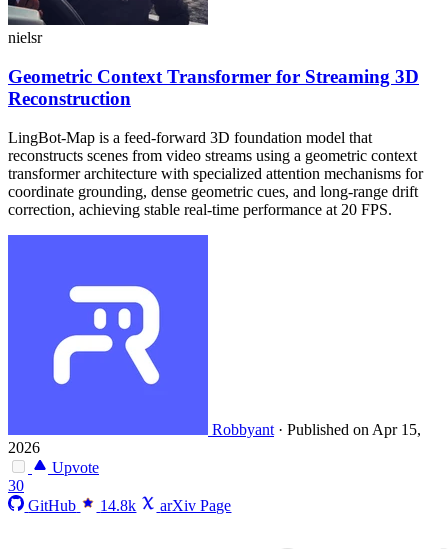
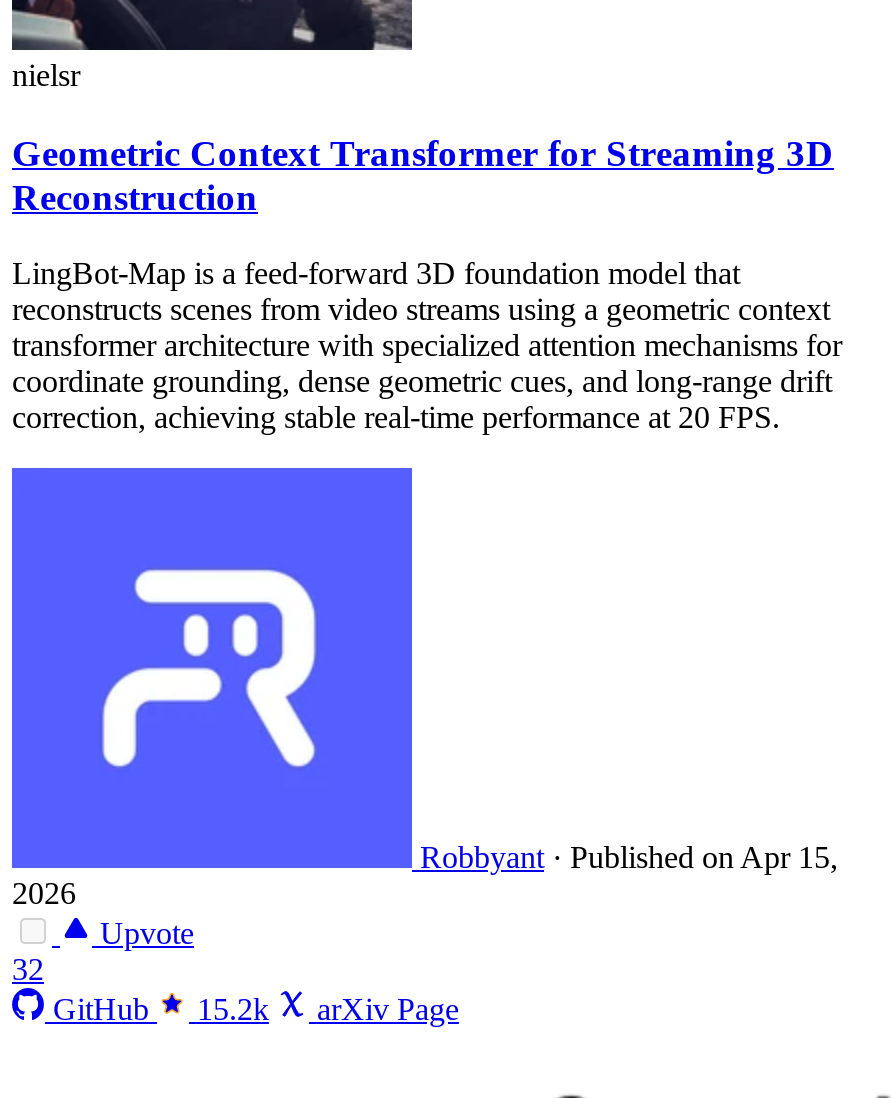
- 30
+ 32

- GitHub 14.8k arXiv Page
+ GitHub 15.2k arXiv Page
